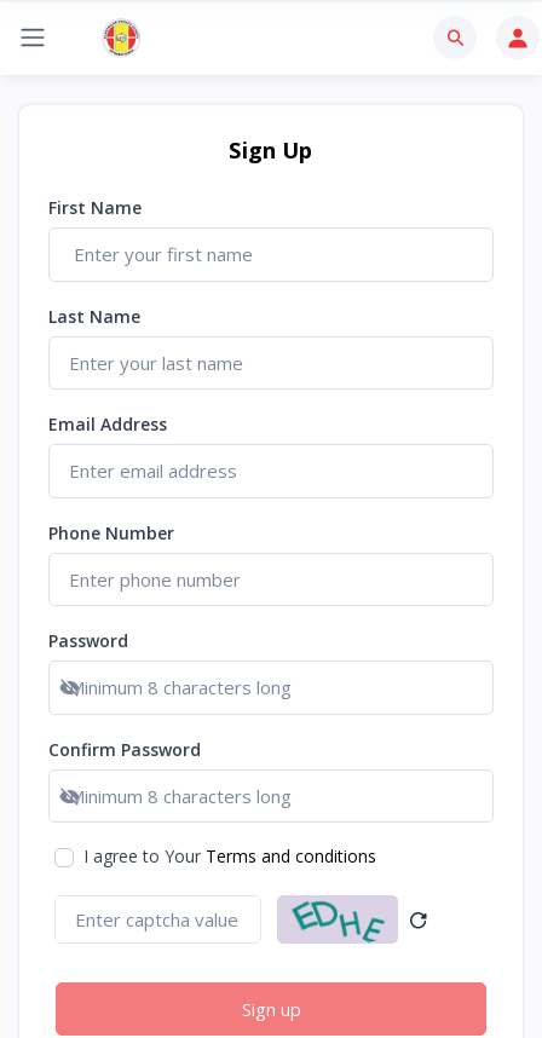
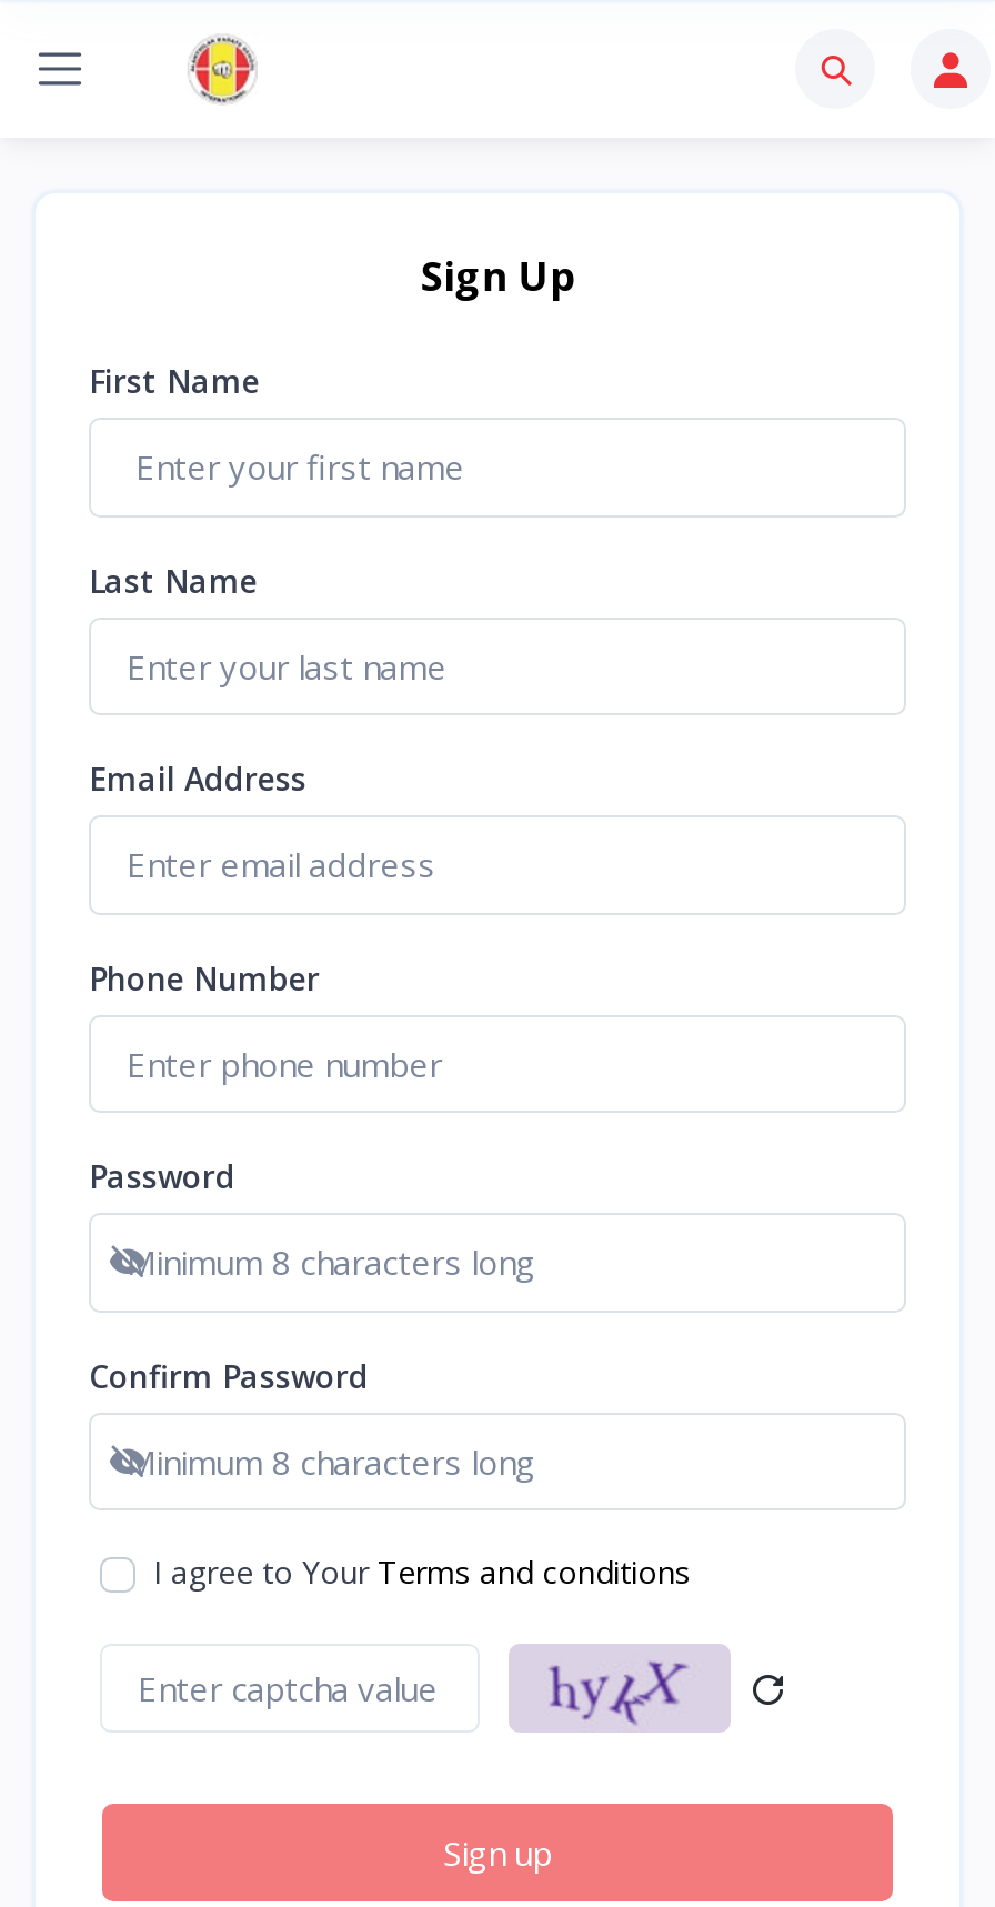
- [image]
+ [image]
